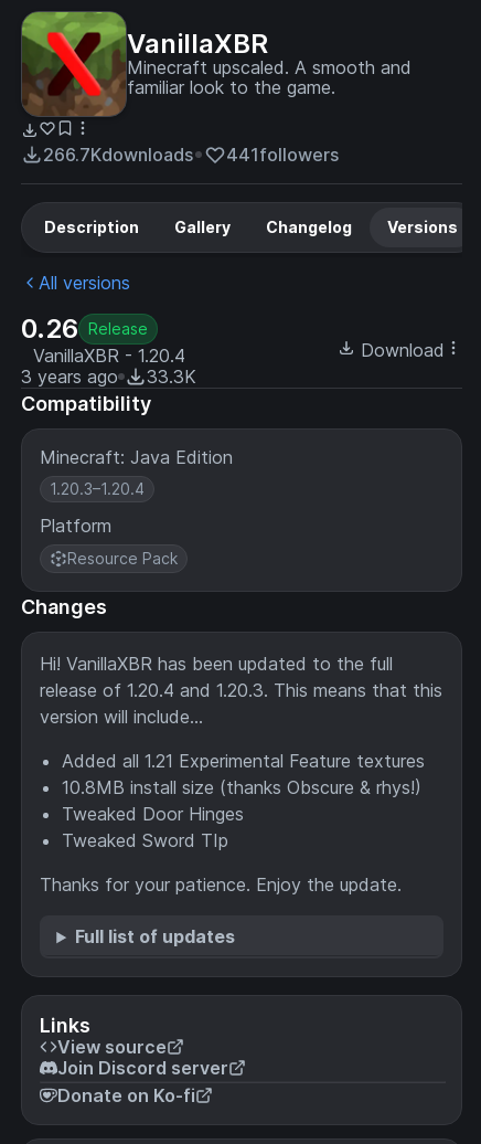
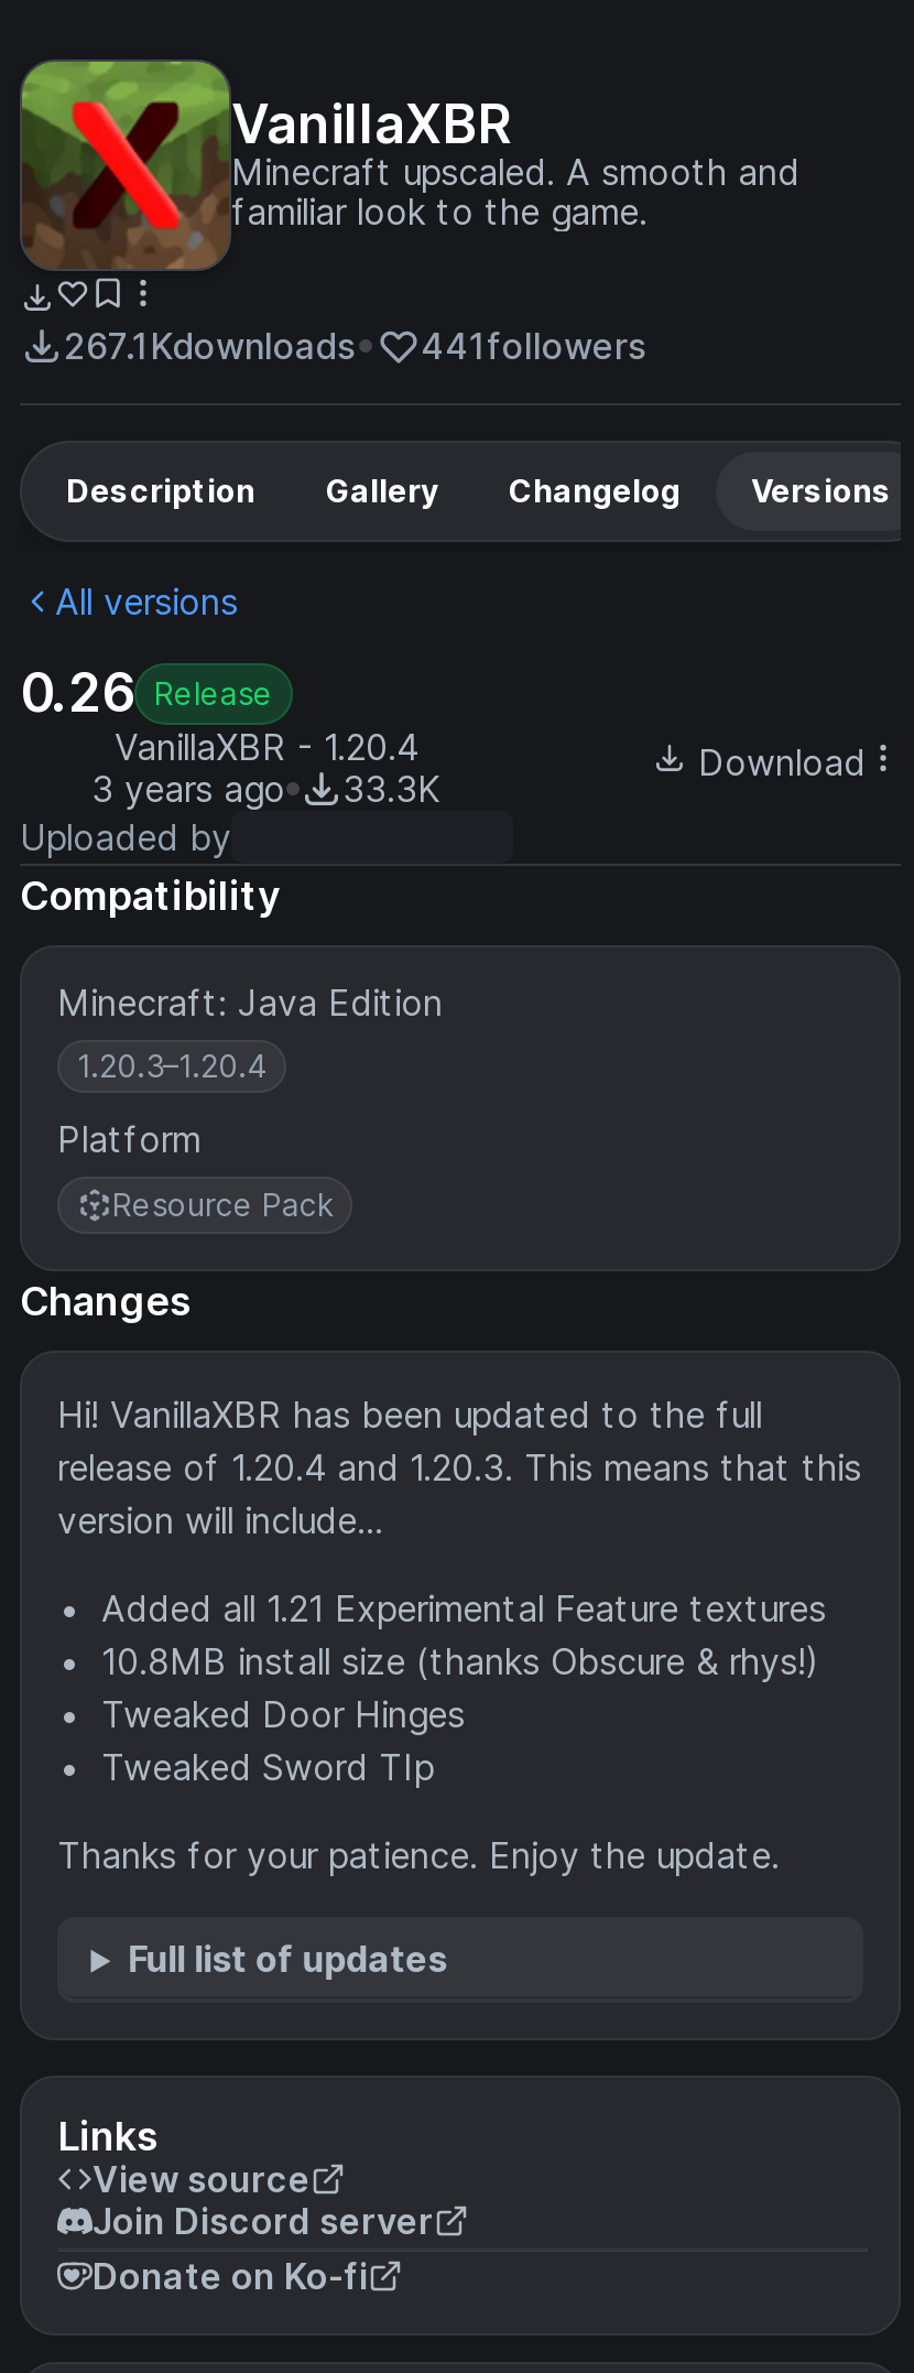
- 266.7Kdownloads 441followers
+ 267.1Kdownloads 441followers

+ Uploaded by
